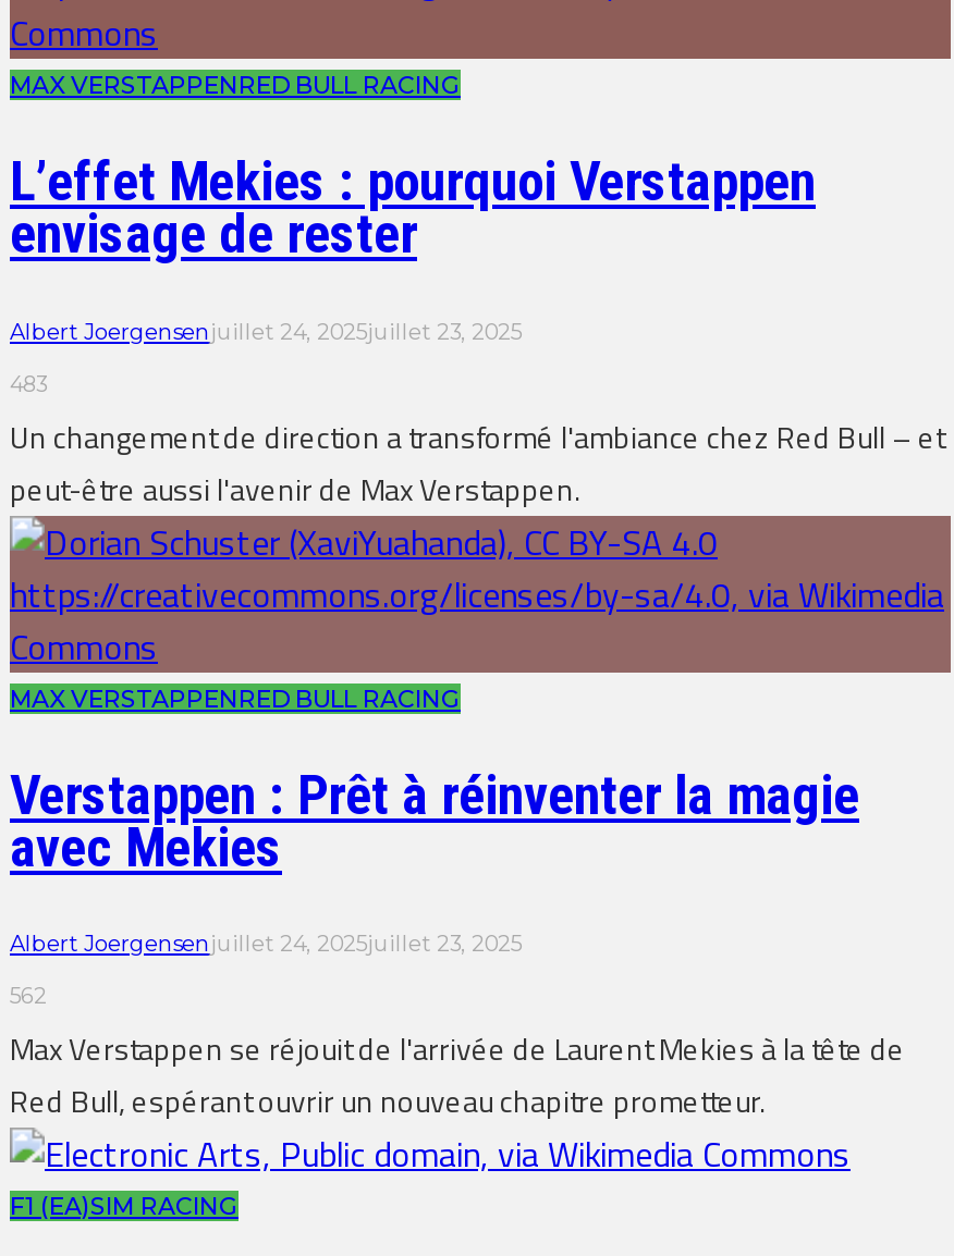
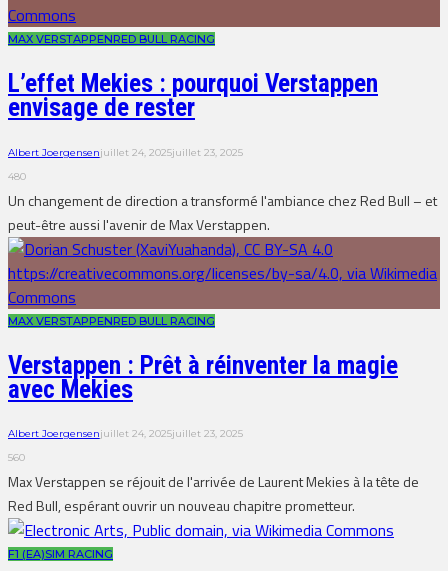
- 483
+ 480

- 562
+ 560
